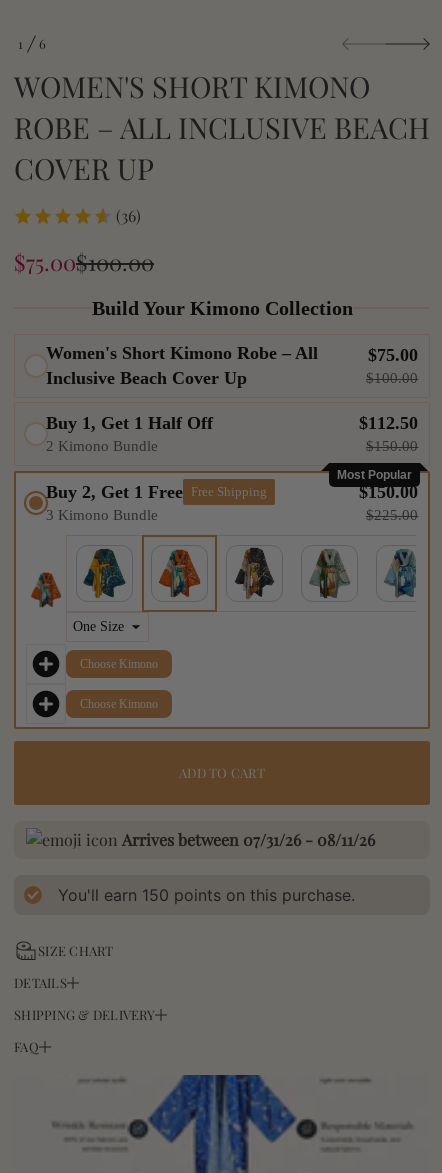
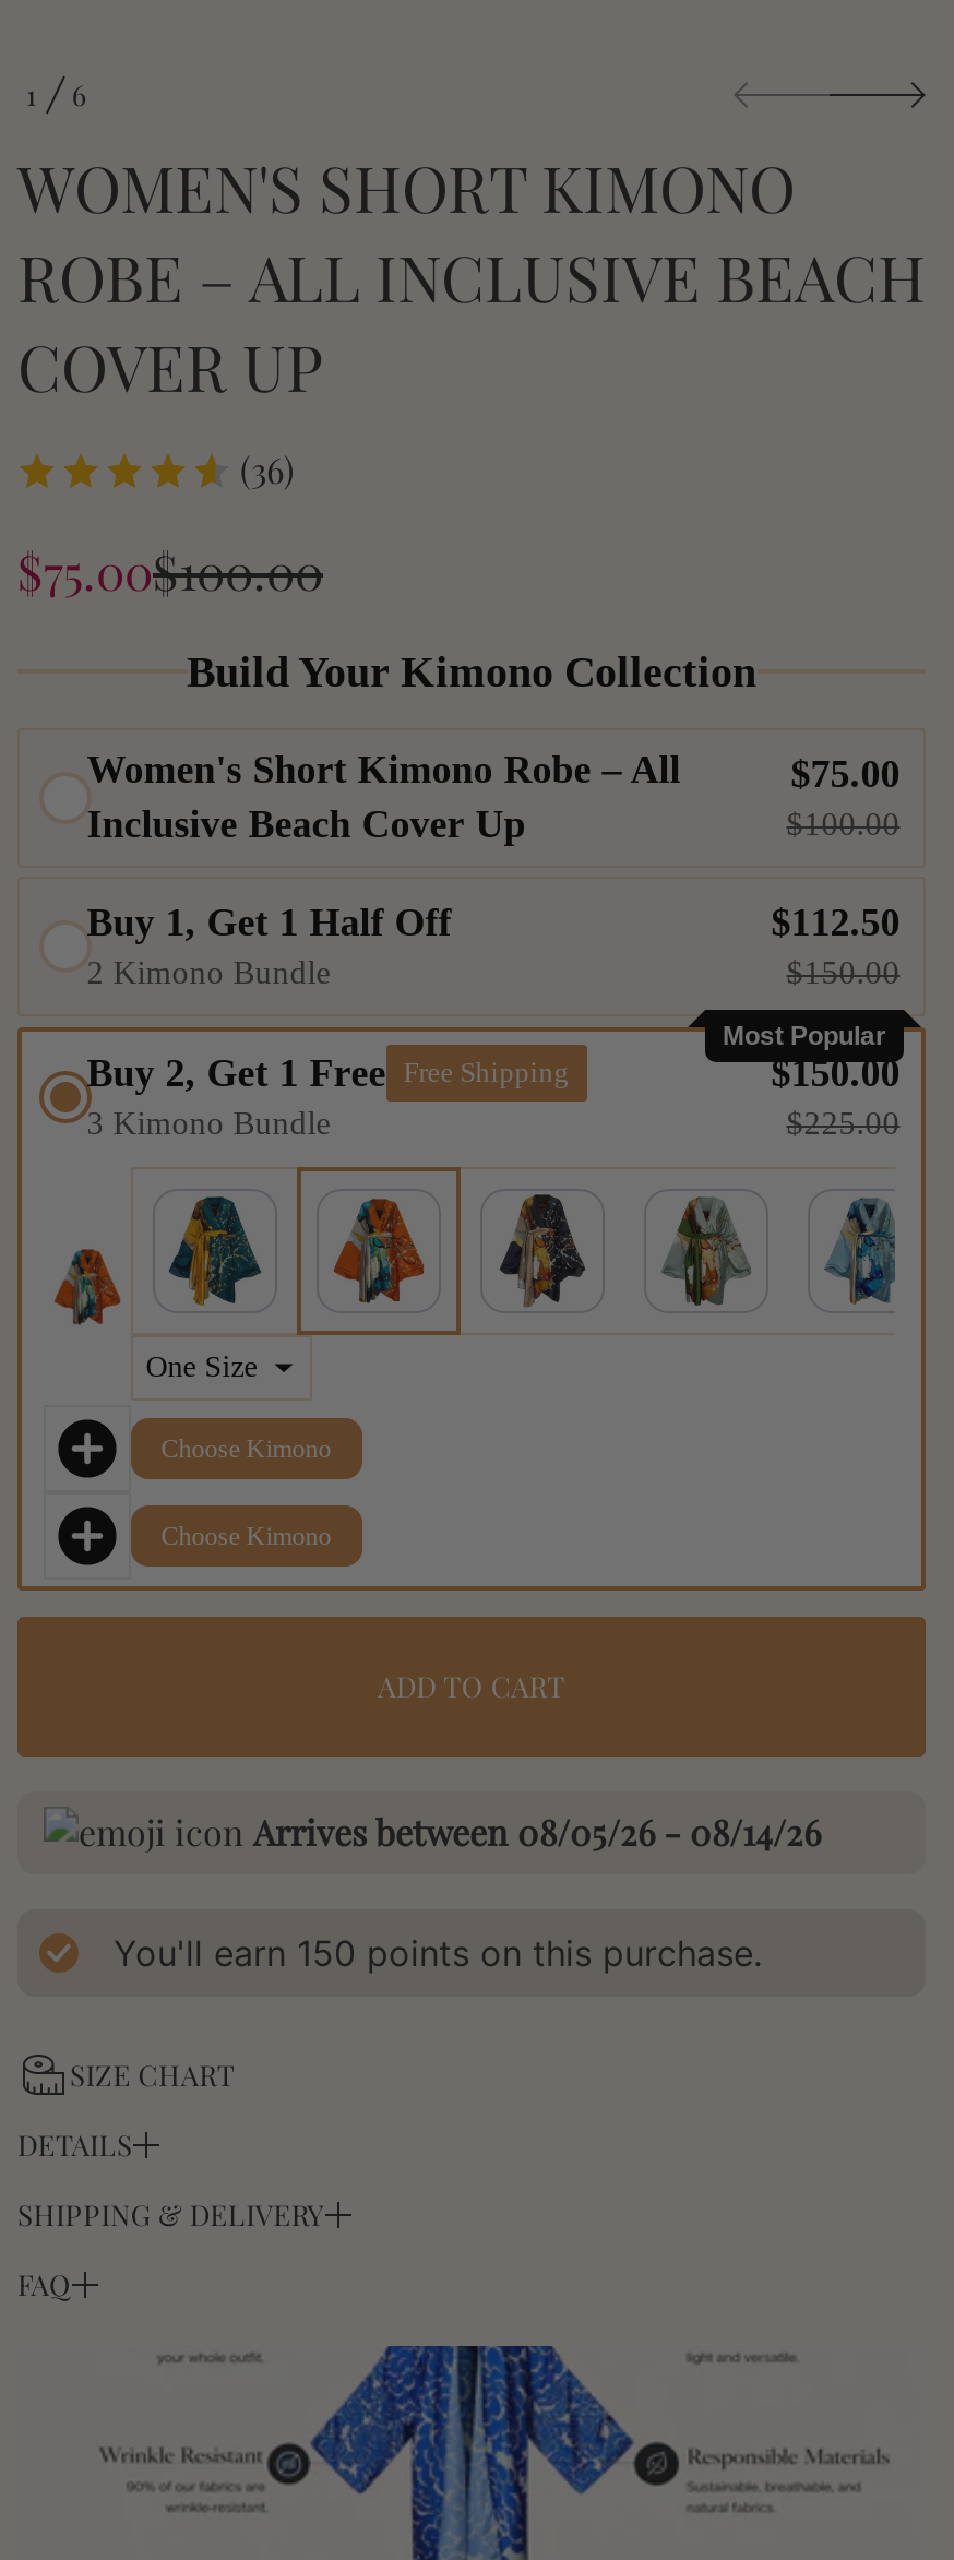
- Arrives between 07/31/26 - 08/11/26
+ Arrives between 08/05/26 - 08/14/26
